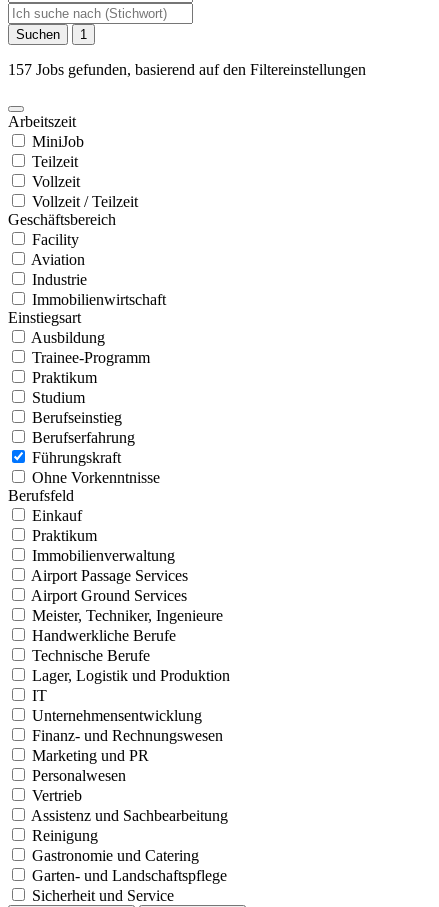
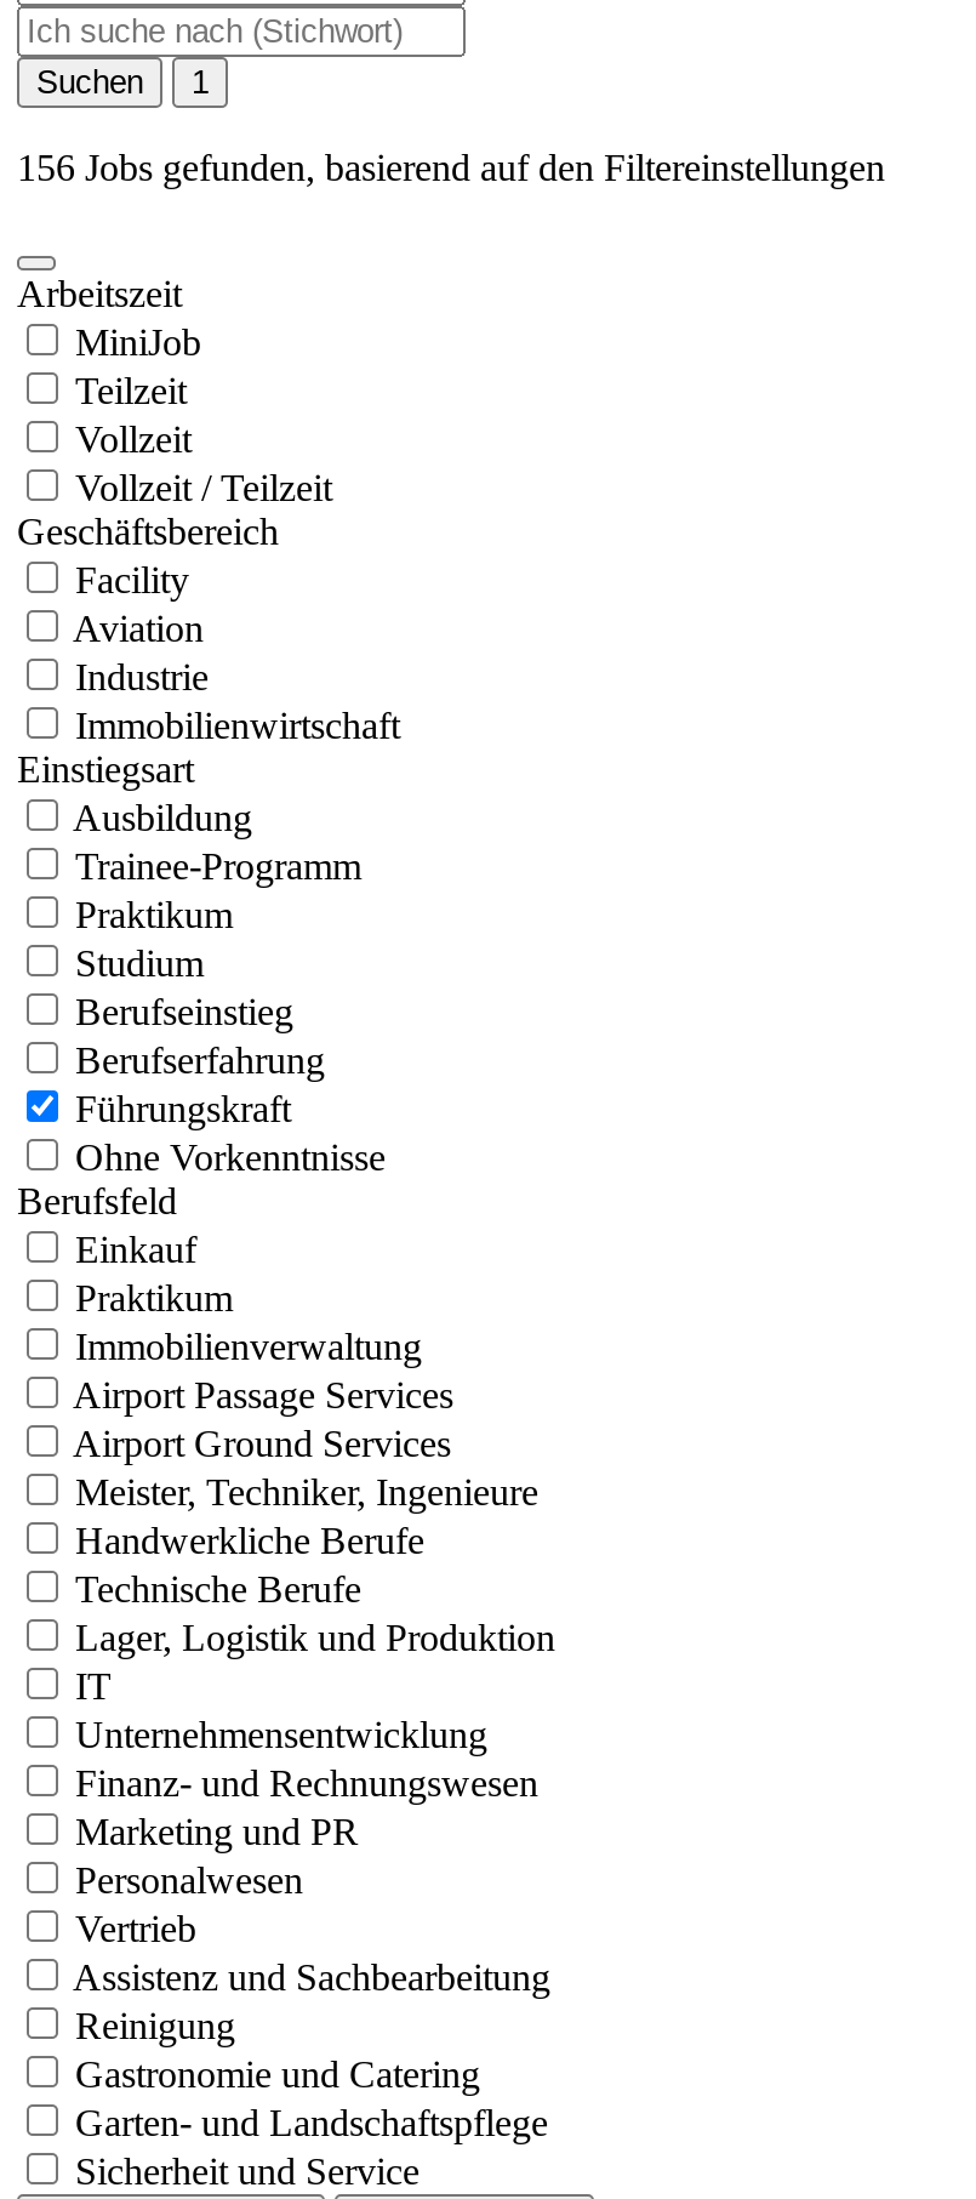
- 157 Jobs gefunden, basierend auf den Filtereinstellungen
+ 156 Jobs gefunden, basierend auf den Filtereinstellungen
